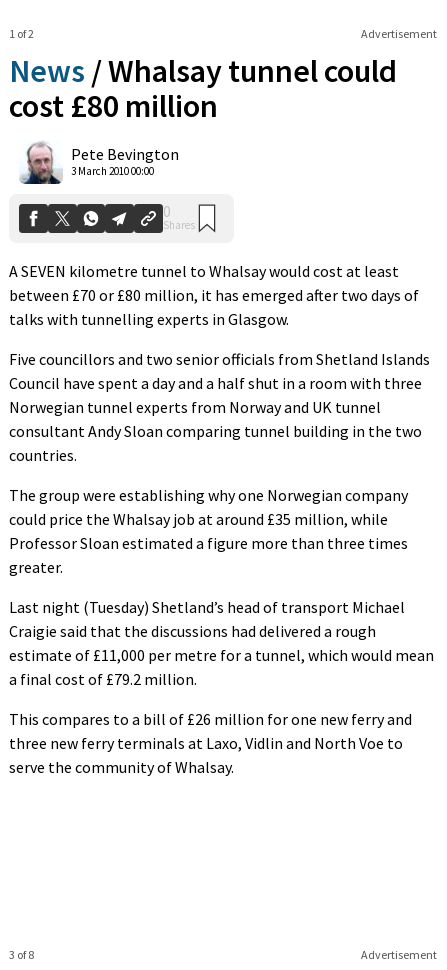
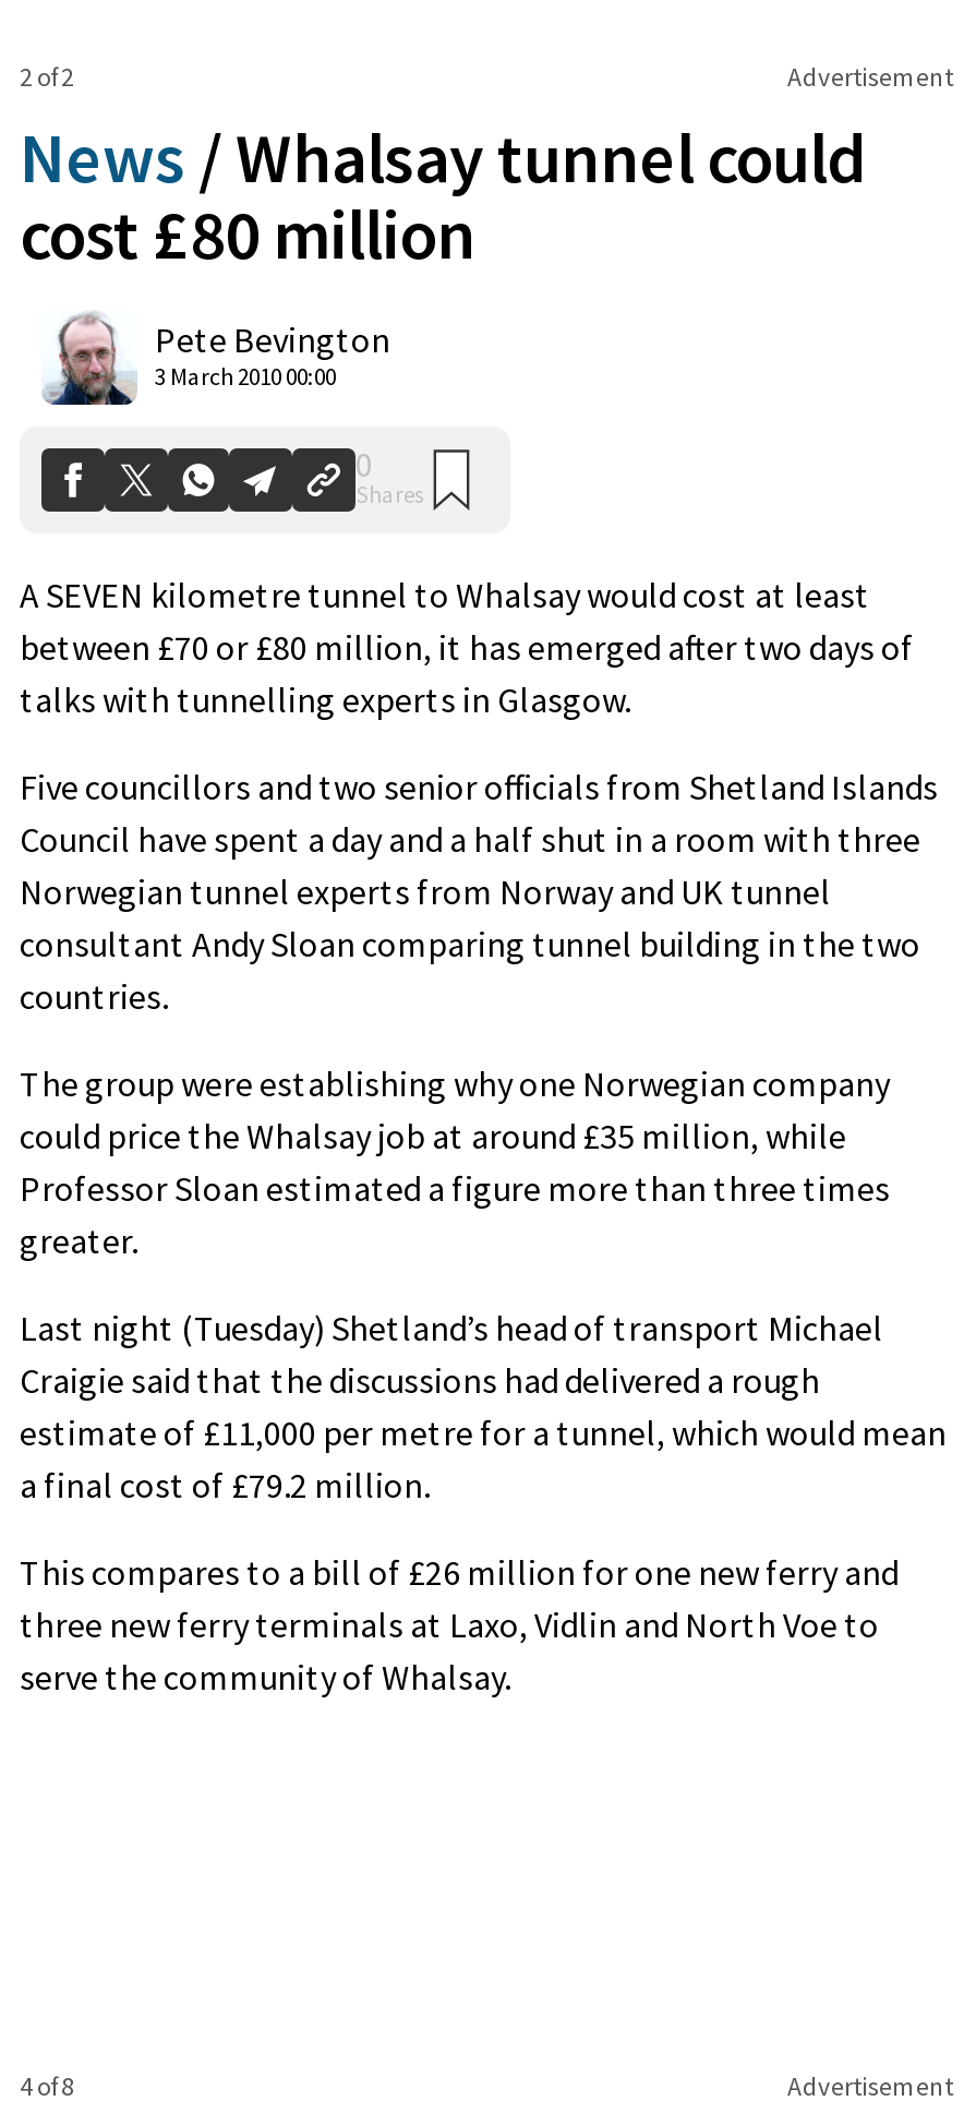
- 1 of 2
+ 2 of 2

- 3 of 8
+ 4 of 8
